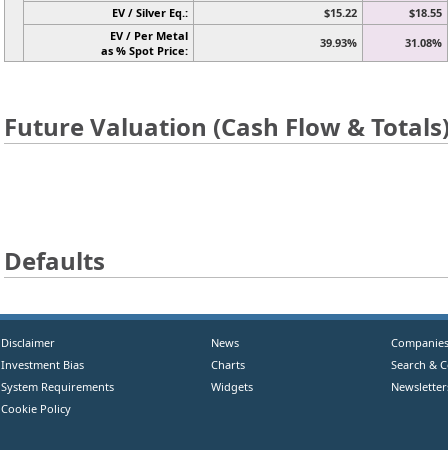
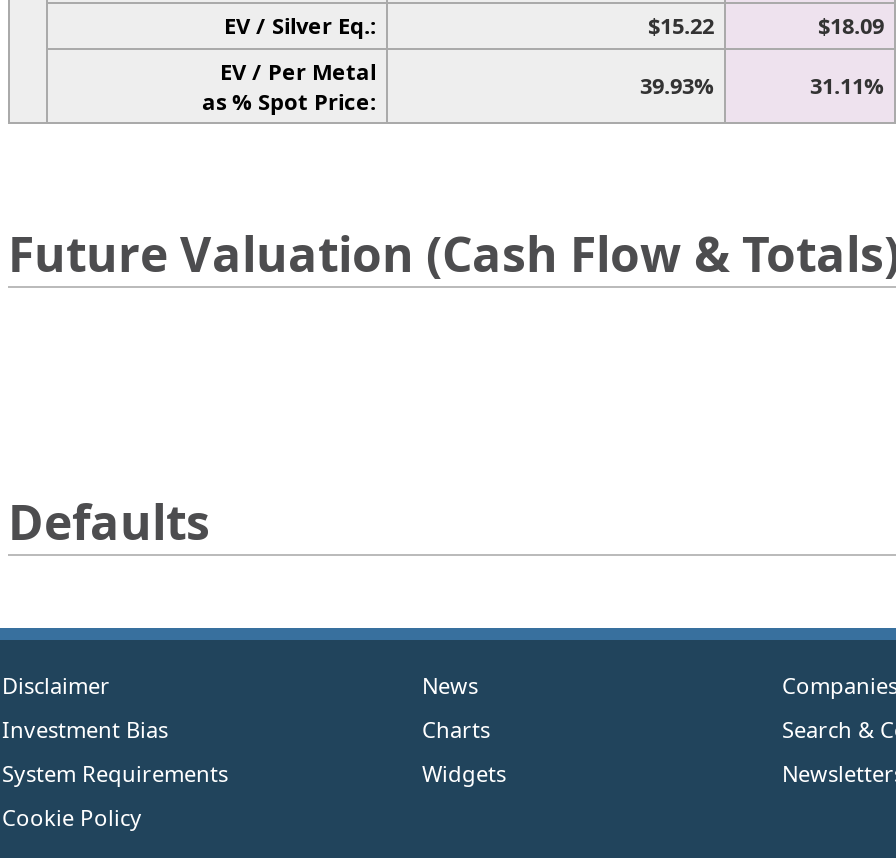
- $18.55
+ $18.09

- 31.08%
+ 31.11%
